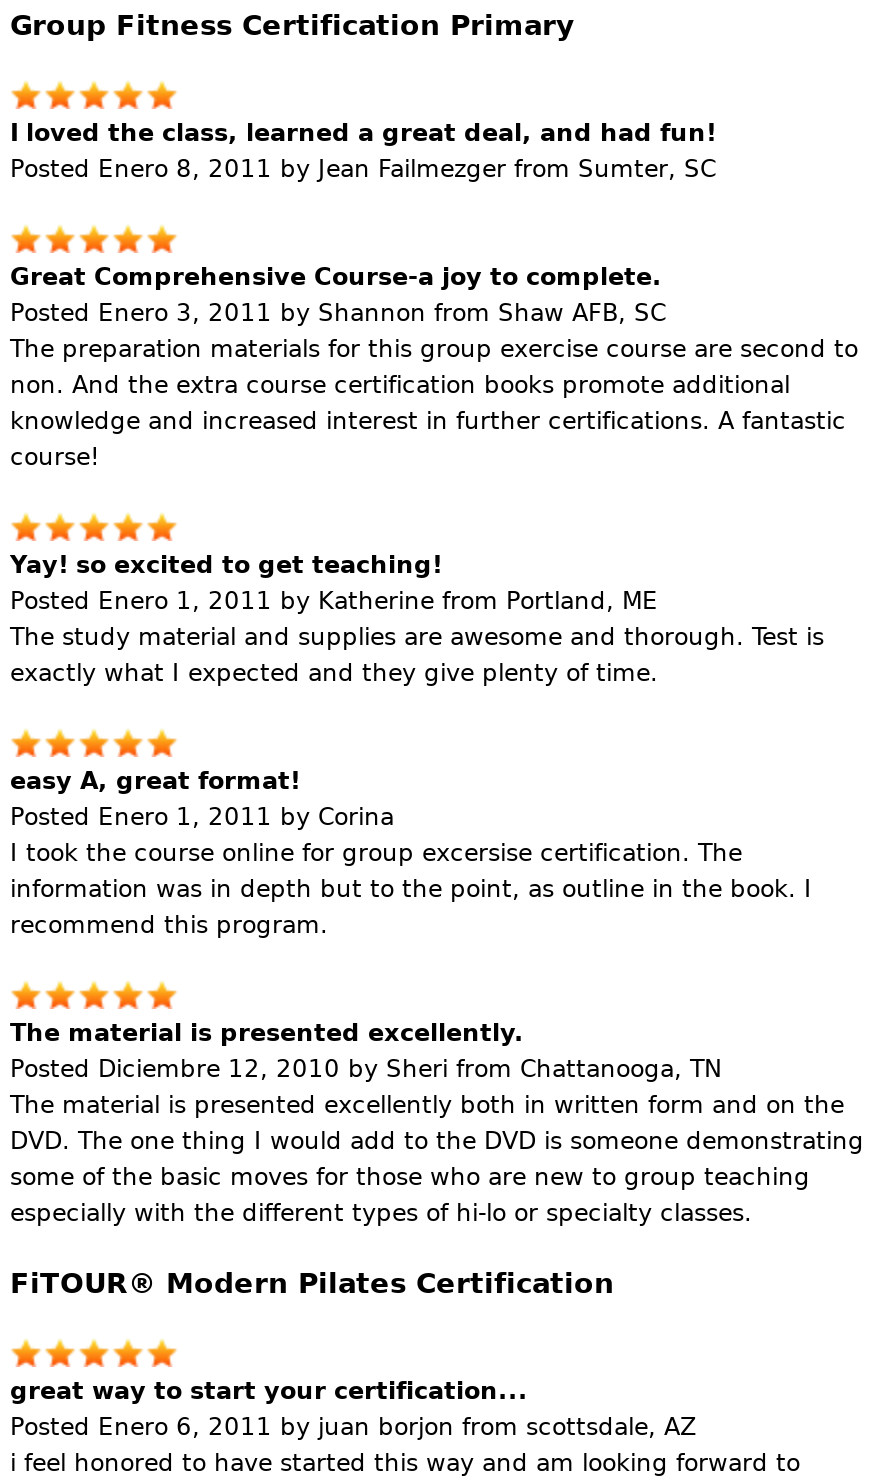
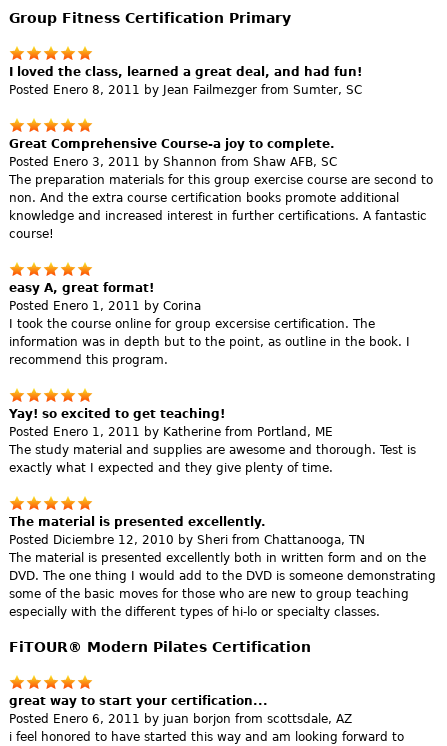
moved down: Yay! so excited to get teaching! | Posted Enero 1, 2011 by Katherine from Portland, ME | The study material and supplies are awesome and thorough. Test is | exactly what I expected and they give plenty of time.

moved up: easy A, great format! | Posted Enero 1, 2011 by Corina | I took the course online for group excersise certification. The | information was in depth but to the point, as outline in the book. I | recommend this program.
